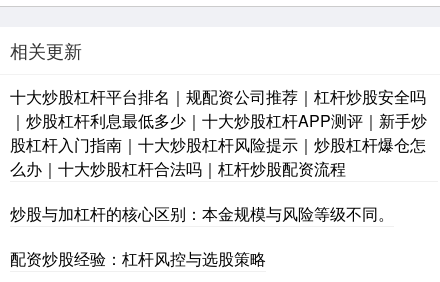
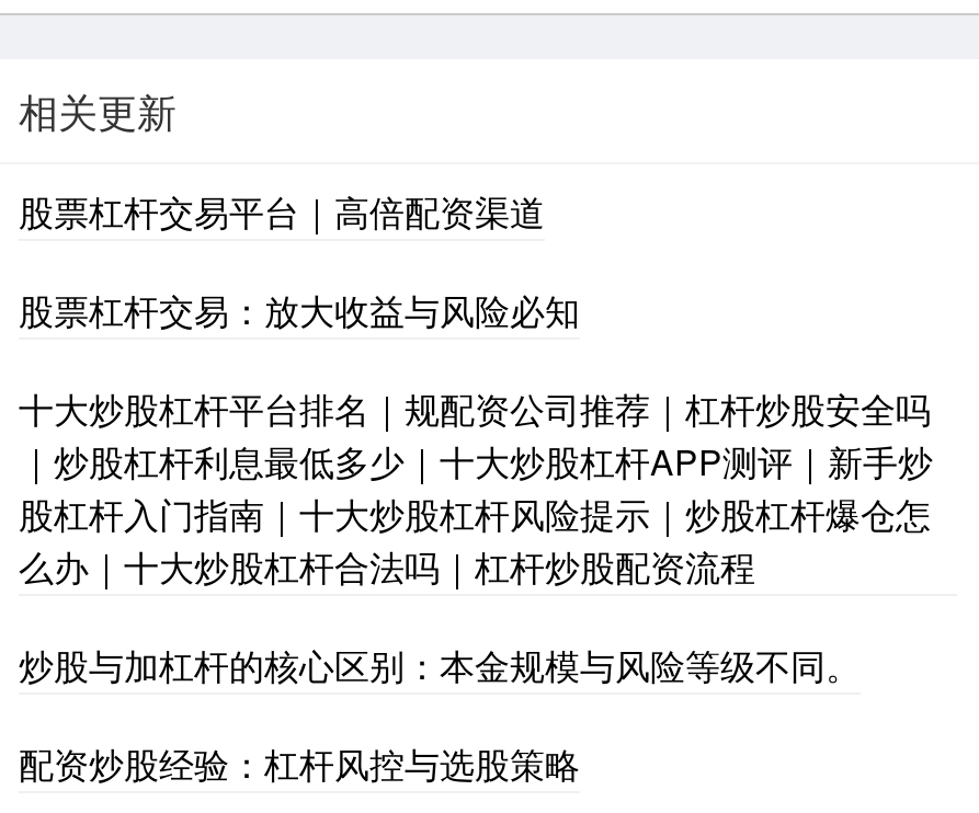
+ 股票杠杆交易平台｜高倍配资渠道
+ 股票杠杆交易：放大收益与风险必知
